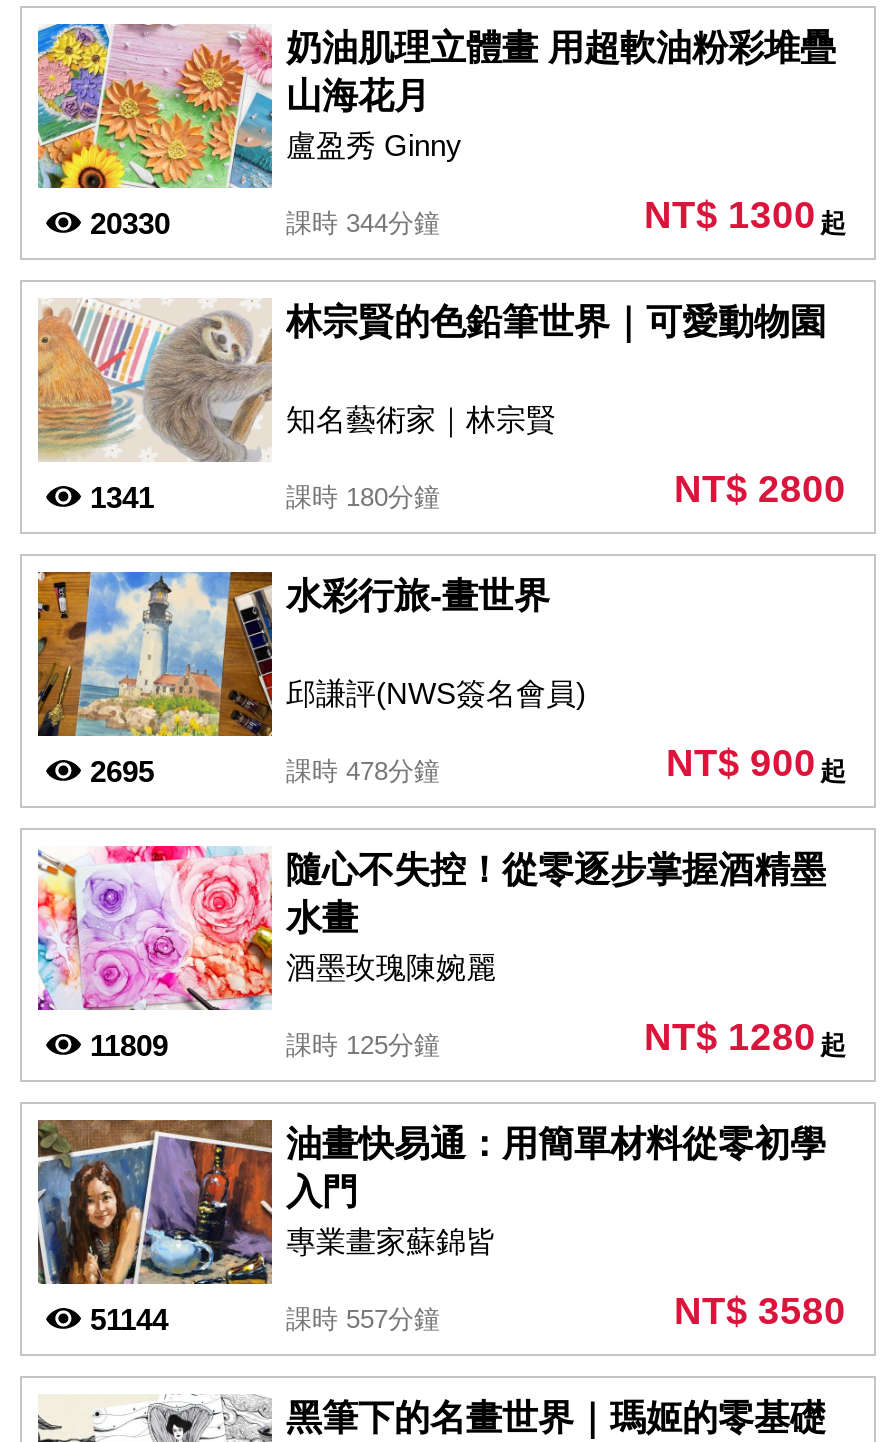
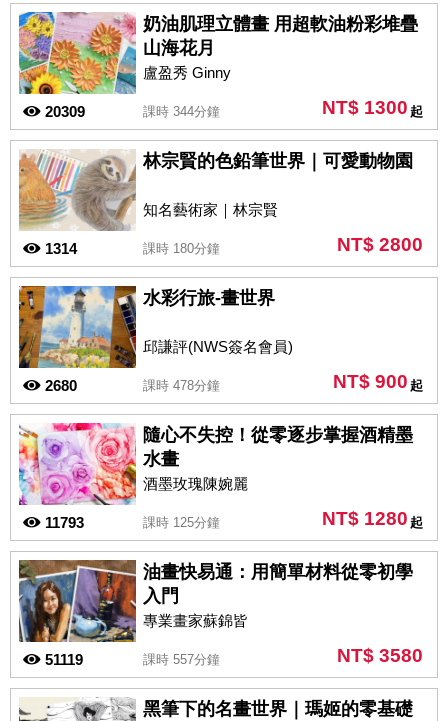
- 20330
+ 20309

- 1341
+ 1314

- 2695
+ 2680

- 11809
+ 11793

- 51144
+ 51119
